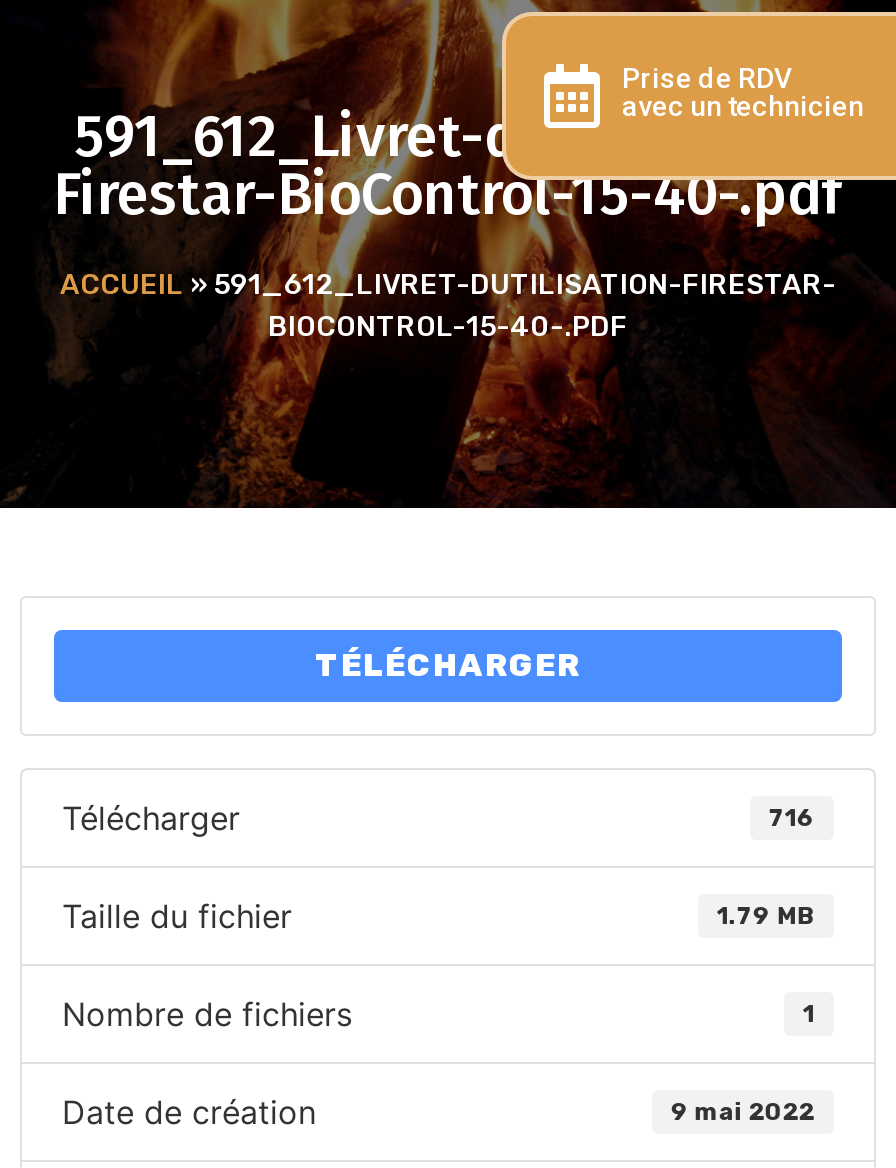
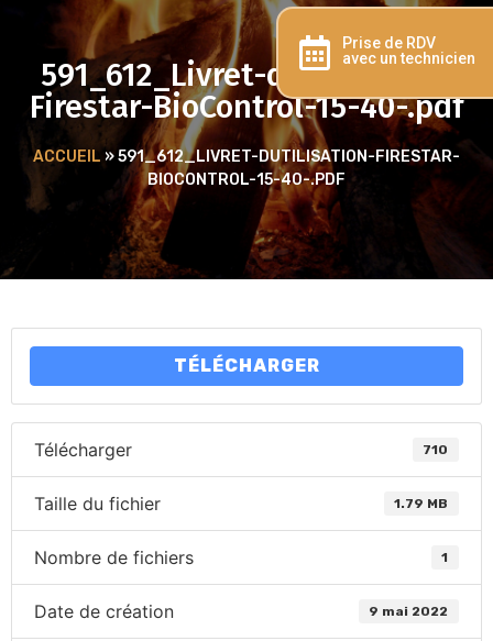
- 716
+ 710
